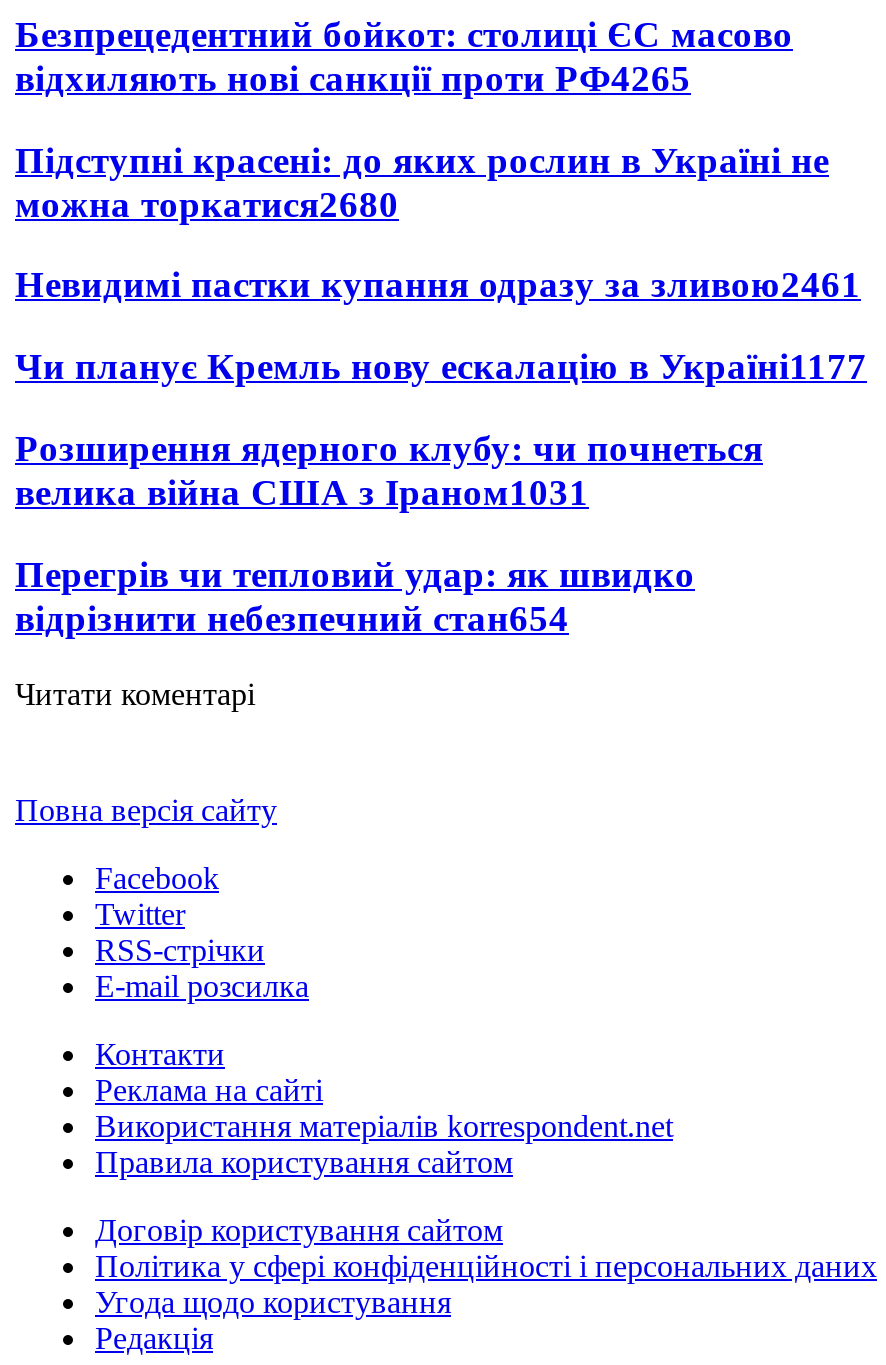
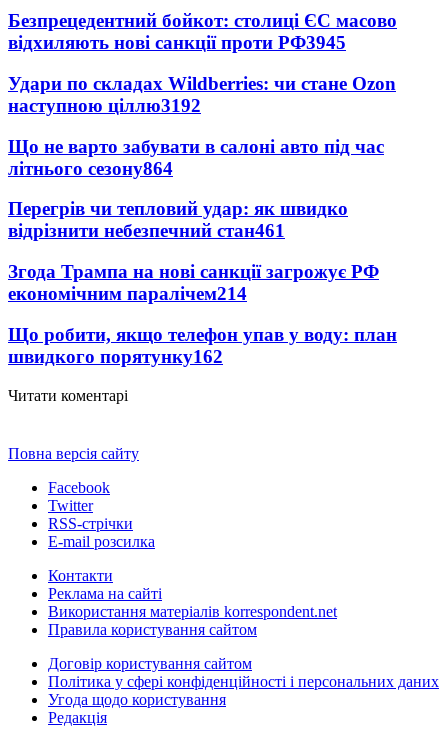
- відхиляють нові санкції проти РФ4265
- Підступні красені: до яких рослин в Україні не
- можна торкатися2680
- Невидимі пастки купання одразу за зливою2461
- Чи планує Кремль нову ескалацію в Україні1177
- Розширення ядерного клубу: чи почнеться
- велика війна США з Іраном1031
+ відхиляють нові санкції проти РФ3945
+ Удари по складах Wildberries: чи стане Ozon
+ наступною ціллю3192
+ Що не варто забувати в салоні авто під час
+ літнього сезону864

moved up: Перегрів чи тепловий удар: як швидко

- відрізнити небезпечний стан654
+ відрізнити небезпечний стан461
+ Згода Трампа на нові санкції загрожує РФ
+ економічним паралічем214
+ Що робити, якщо телефон упав у воду: план
+ швидкого порятунку162
